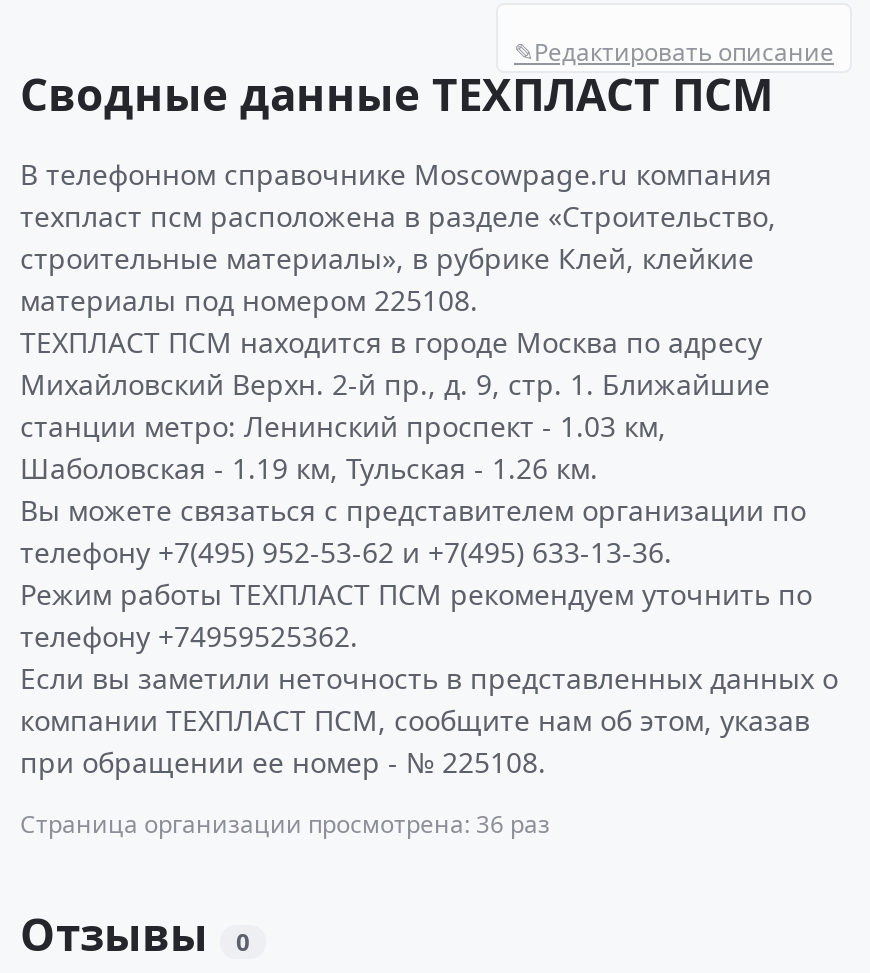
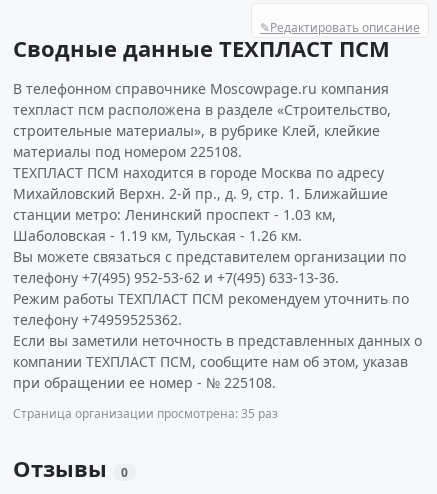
- Страница организации просмотрена: 36 раз
+ Страница организации просмотрена: 35 раз
